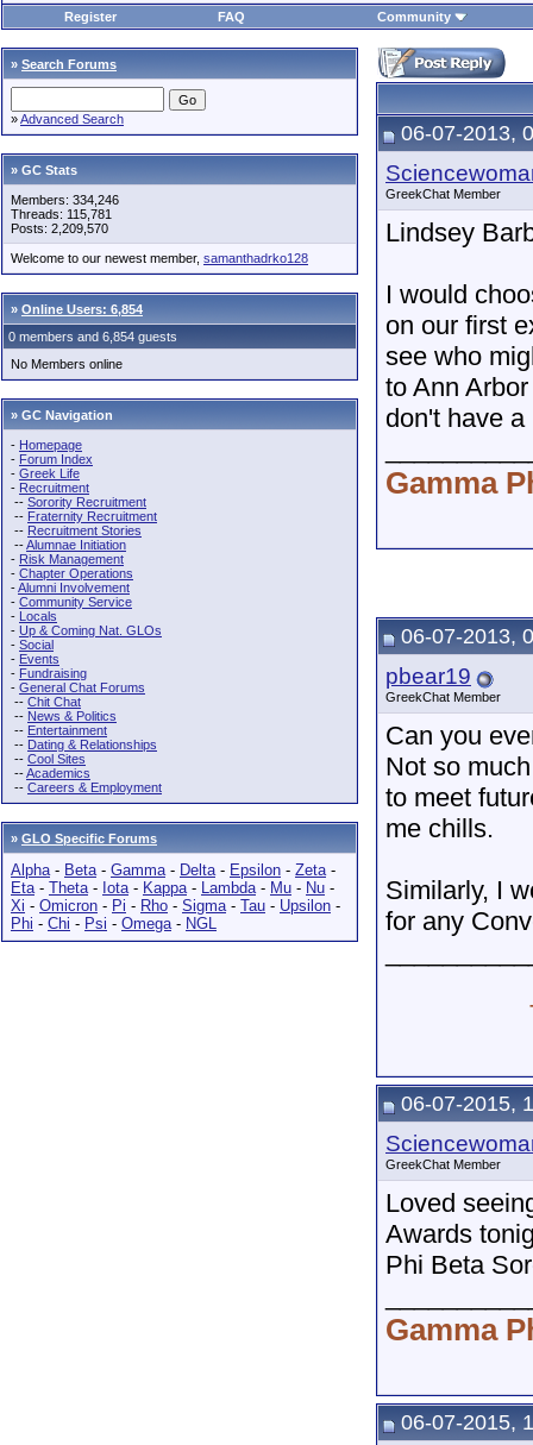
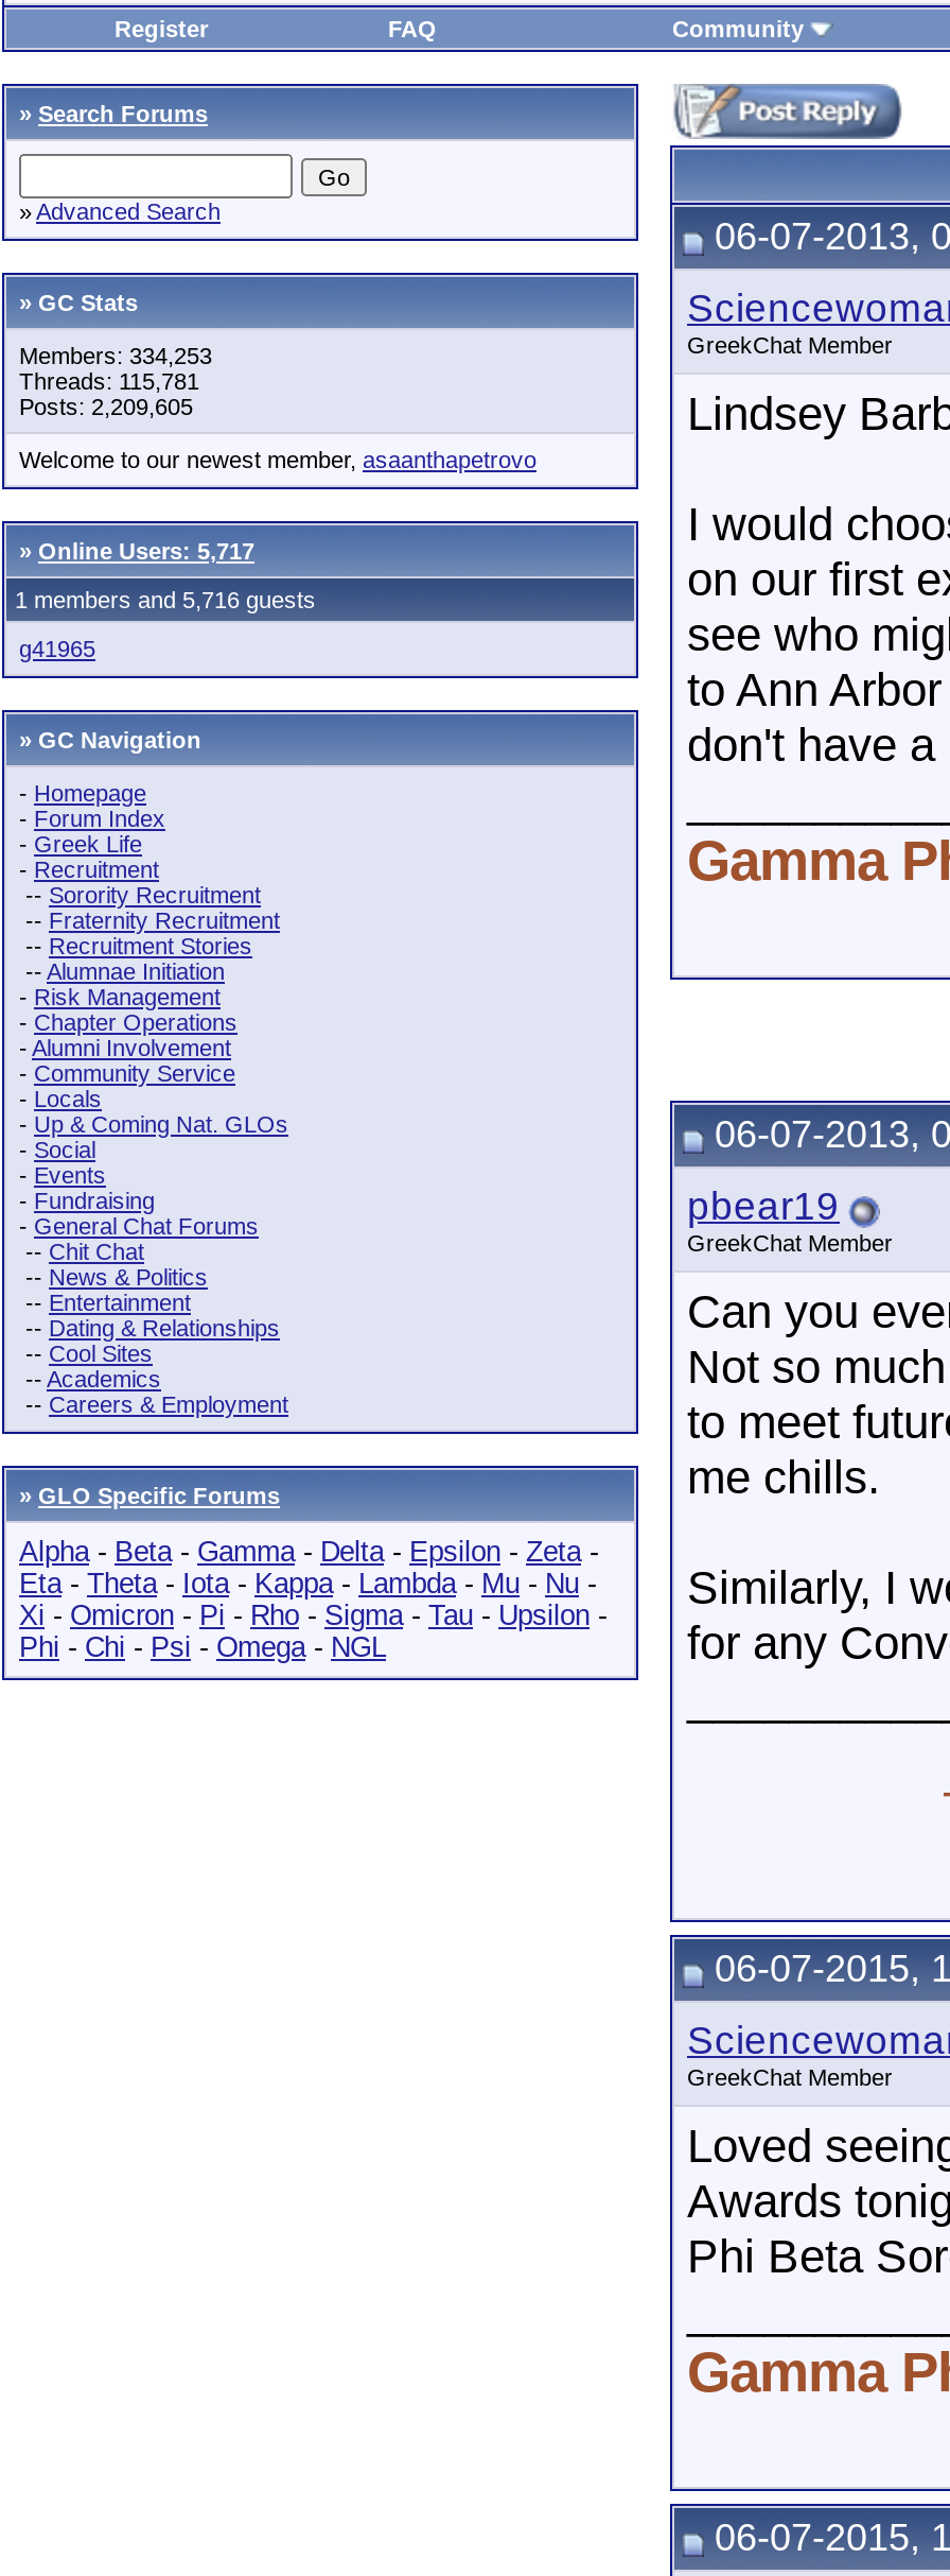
- Members: 334,246
+ Members: 334,253

- Posts: 2,209,570
+ Posts: 2,209,605

- Welcome to our newest member, samanthadrko128
+ Welcome to our newest member, asaanthapetrovo

- » Online Users: 6,854
+ » Online Users: 5,717

- 0 members and 6,854 guests
+ 1 members and 5,716 guests

- No Members online
+ g41965
